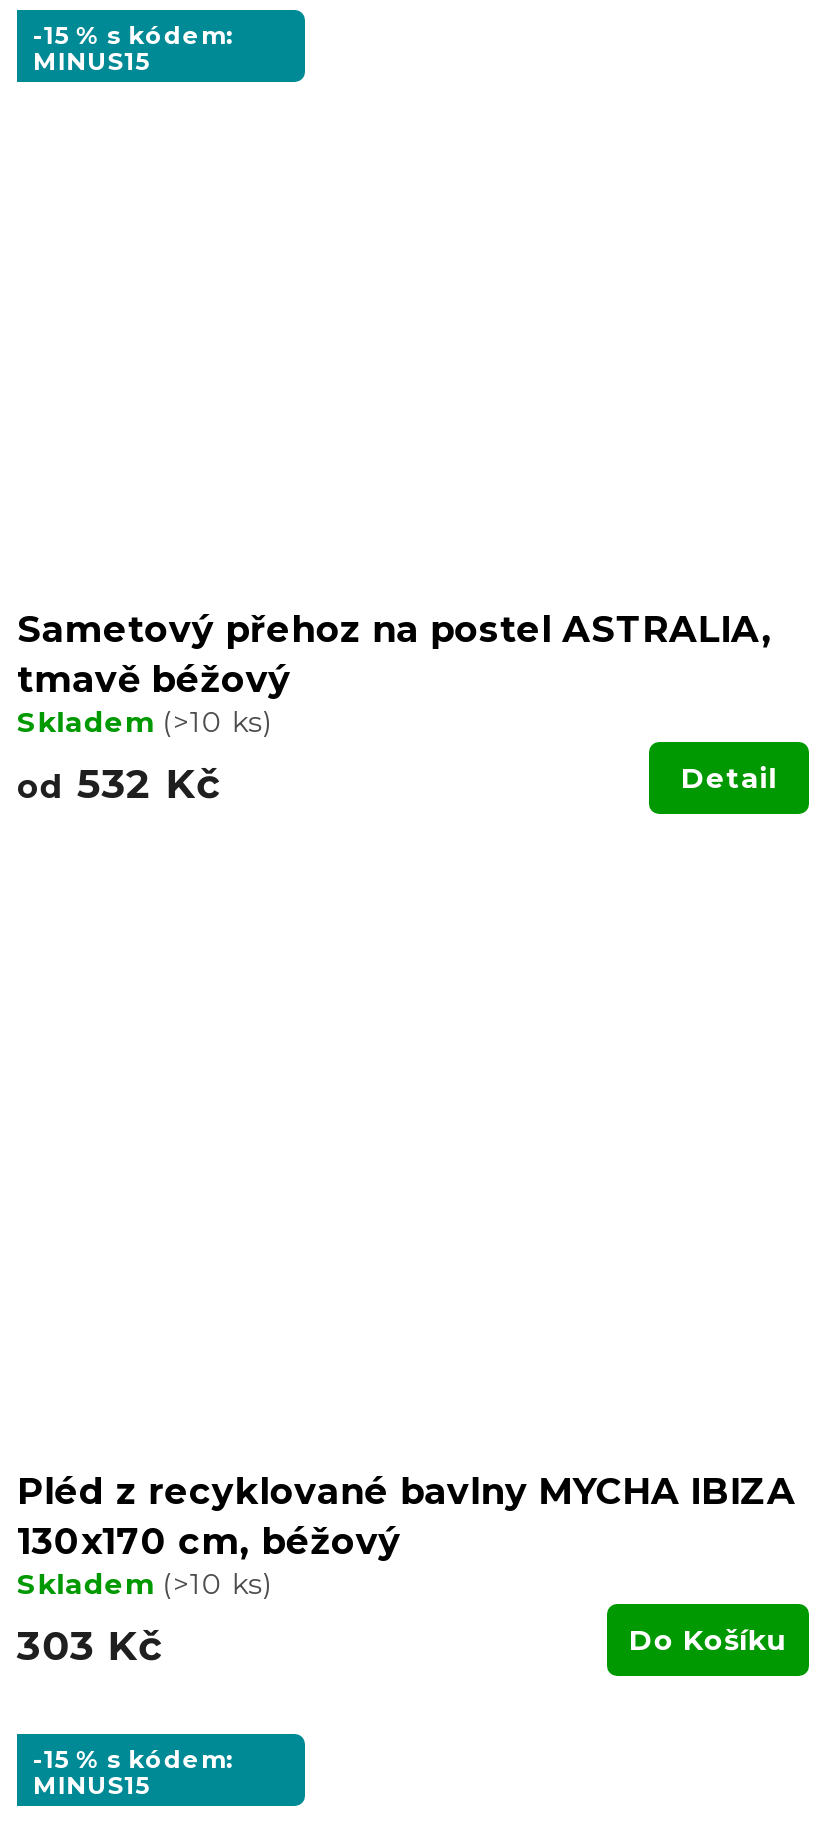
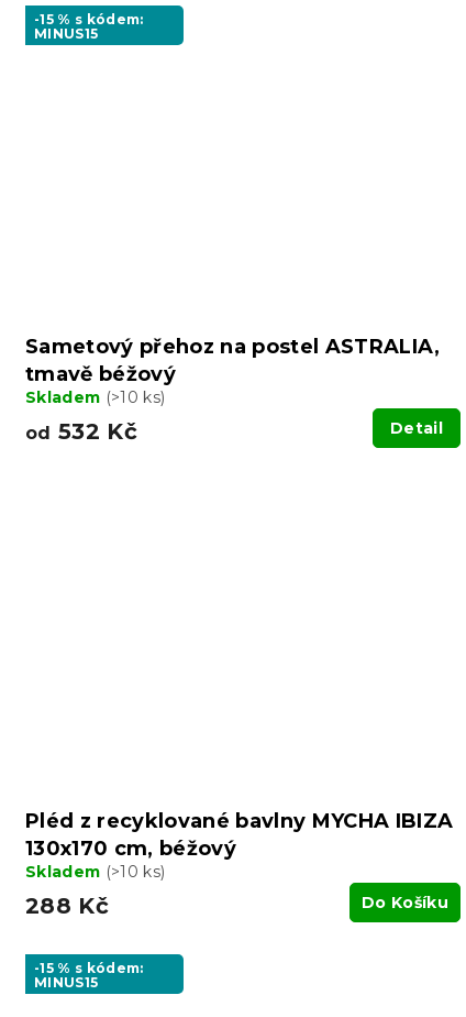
- 303 Kč
+ 288 Kč
